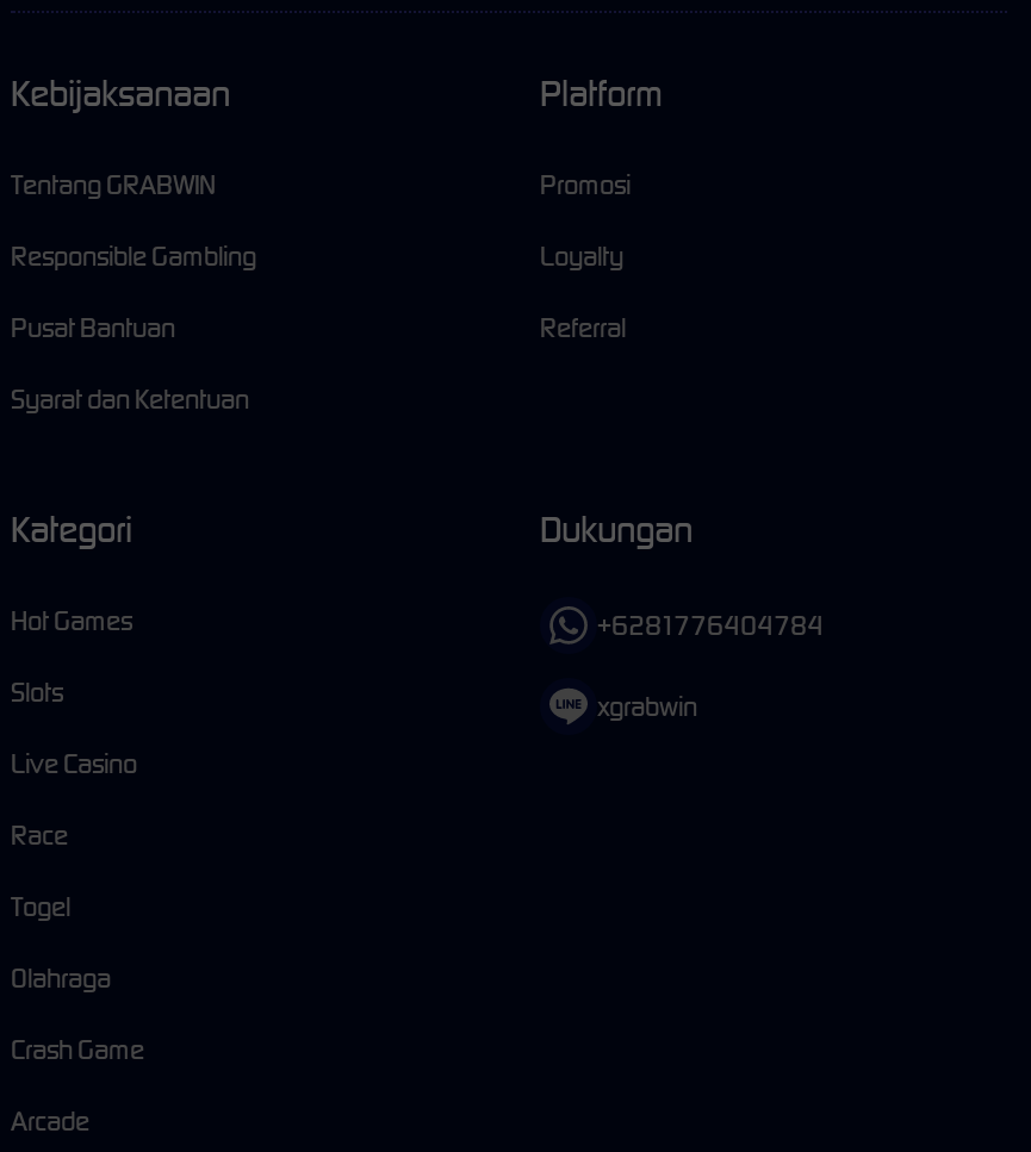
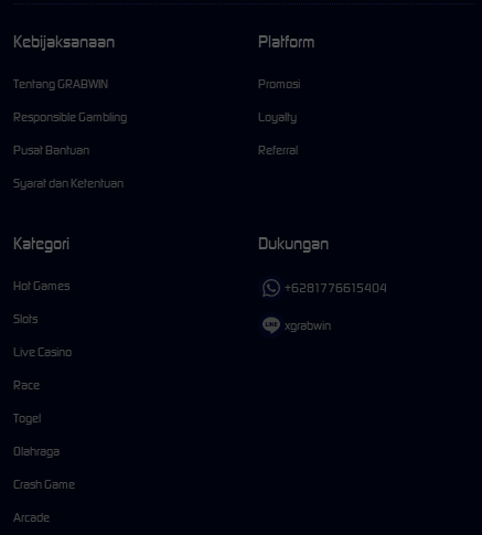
- +6281776404784
+ +6281776615404
